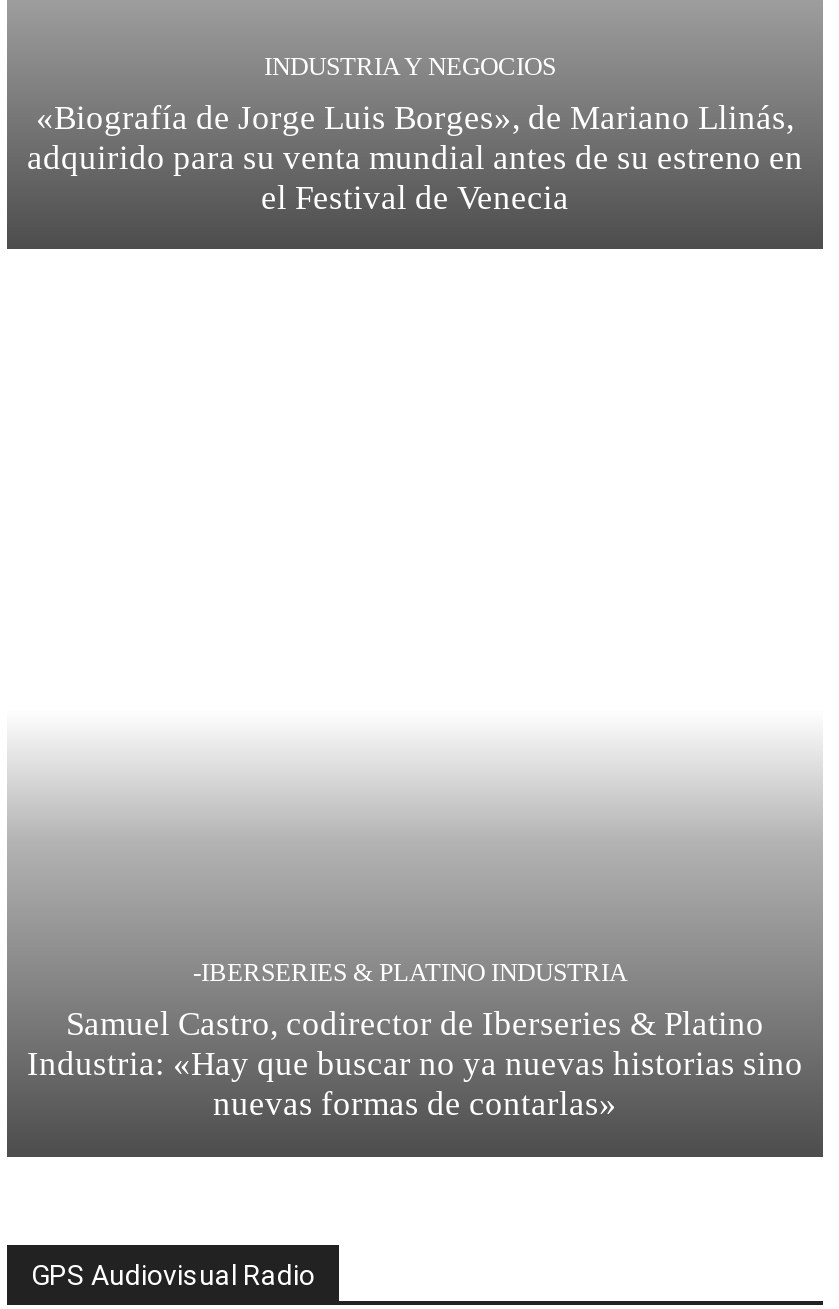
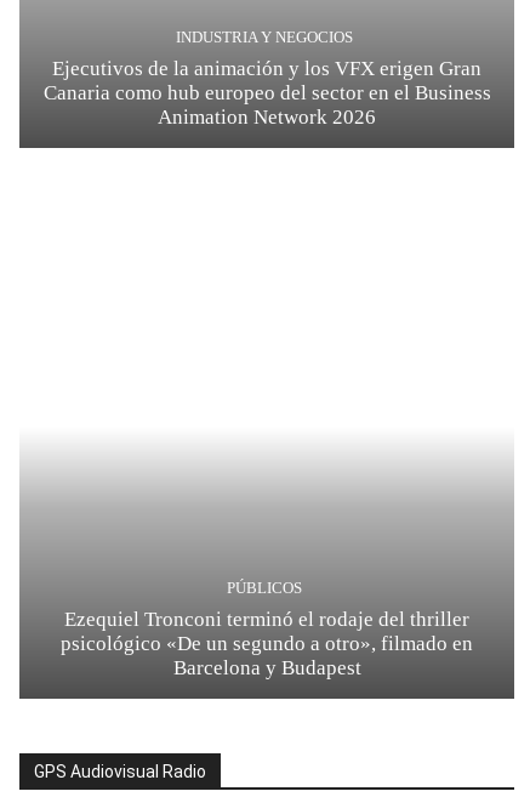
- «Biografía de Jorge Luis Borges», de Mariano Llinás,
- adquirido para su venta mundial antes de su estreno en
- el Festival de Venecia
+ Ejecutivos de la animación y los VFX erigen Gran
+ Canaria como hub europeo del sector en el Business
+ Animation Network 2026

- -IBERSERIES & PLATINO INDUSTRIA
+ PÚBLICOS

- Samuel Castro, codirector de Iberseries & Platino
- Industria: «Hay que buscar no ya nuevas historias sino
- nuevas formas de contarlas»
+ Ezequiel Tronconi terminó el rodaje del thriller
+ psicológico «De un segundo a otro», filmado en
+ Barcelona y Budapest
